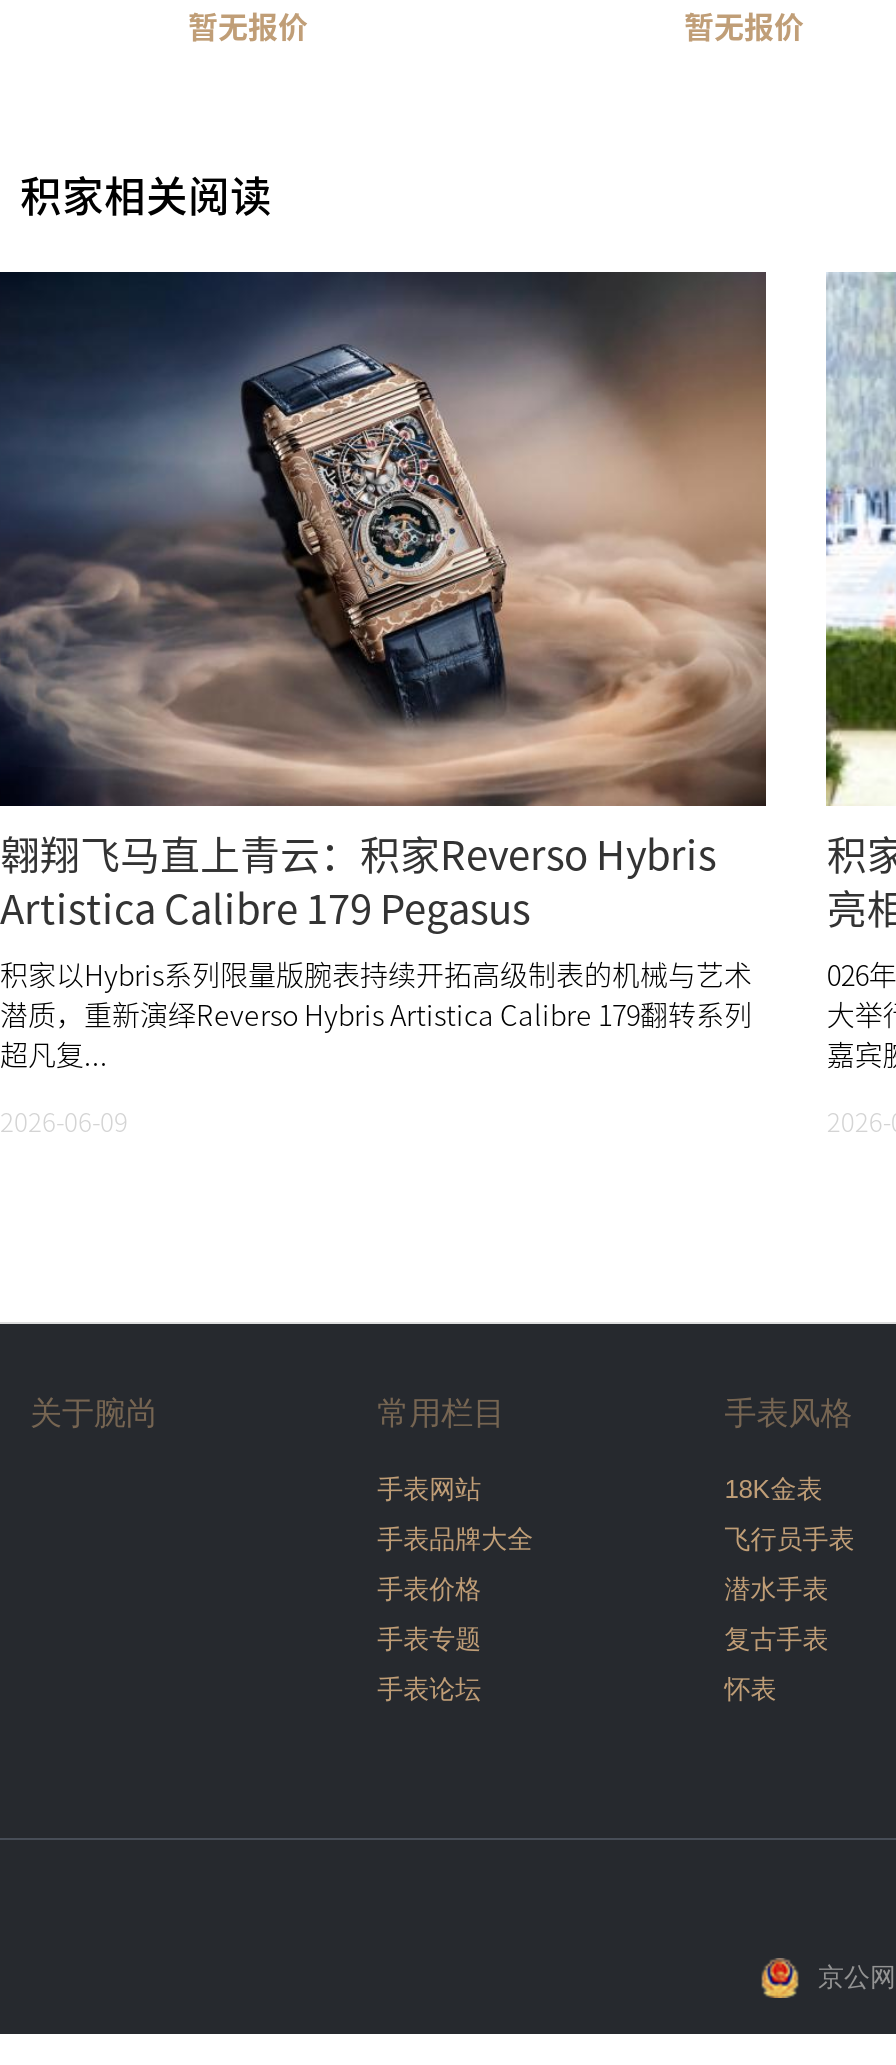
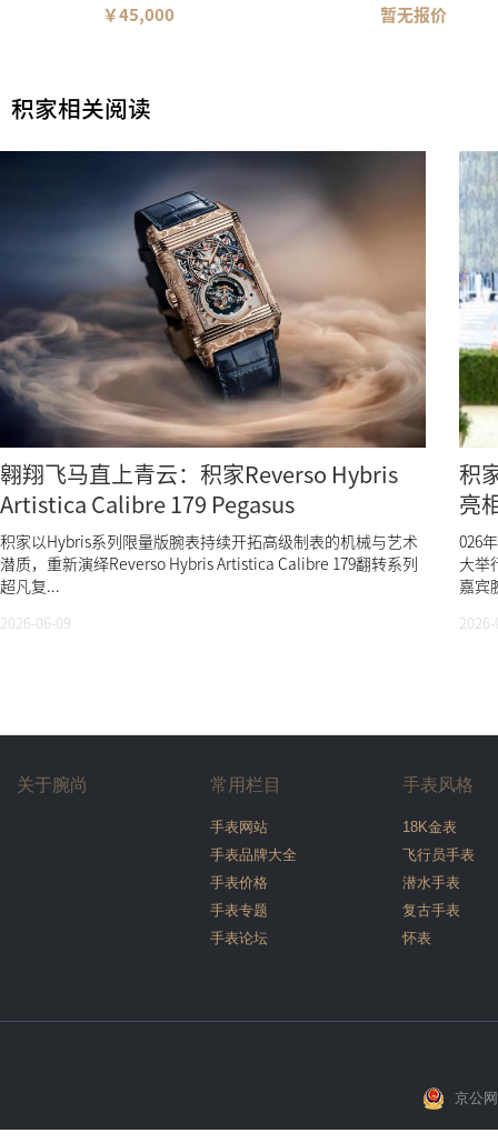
- 暂无报价
+ ￥45,000
